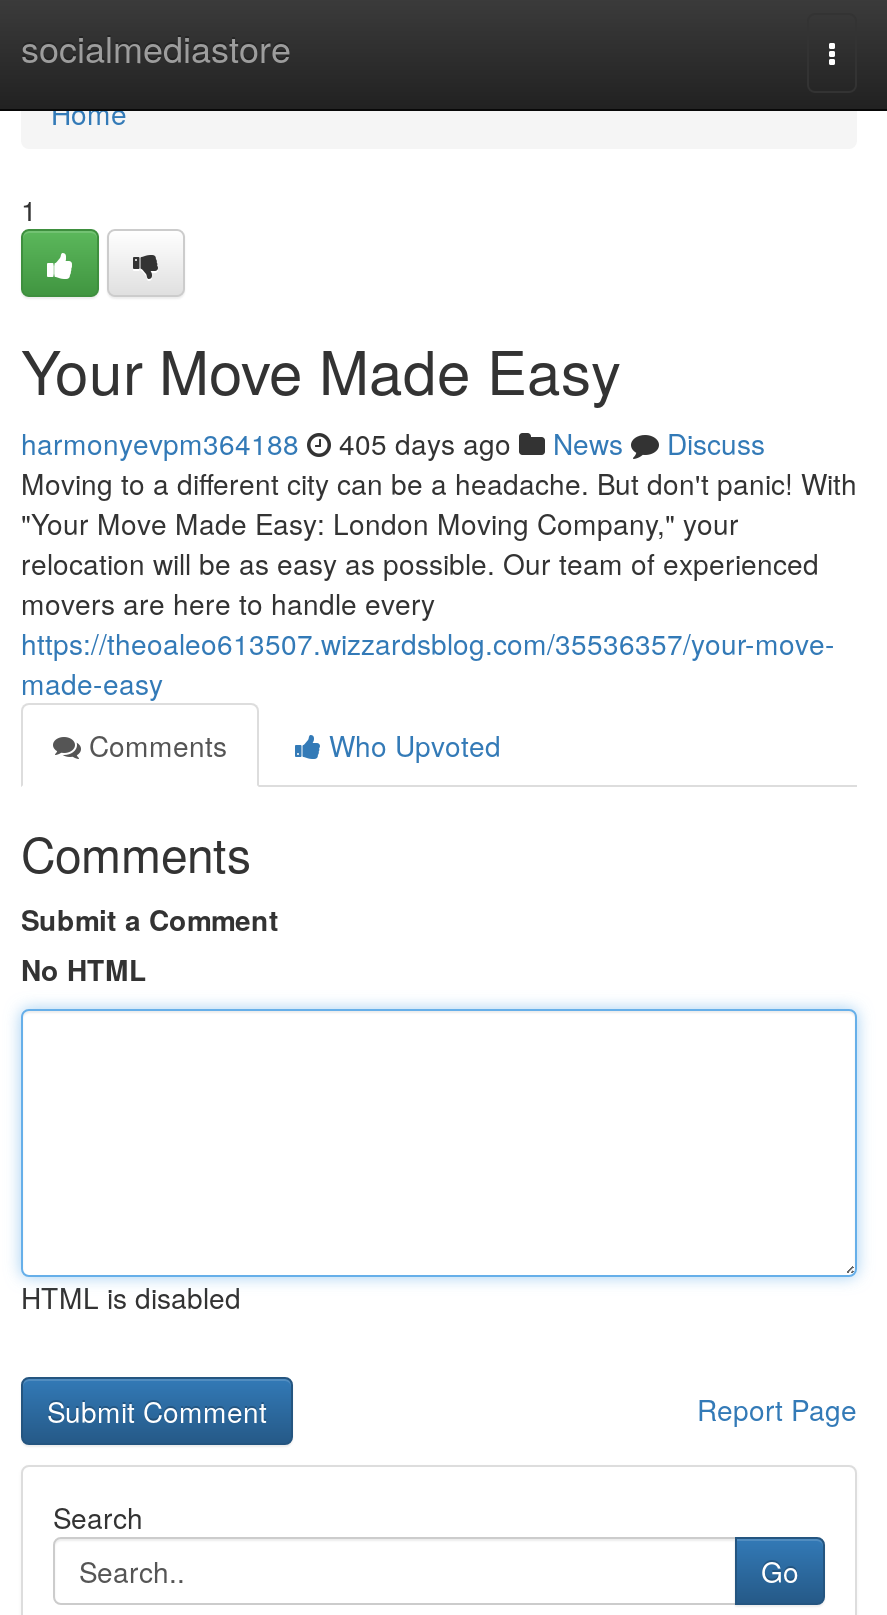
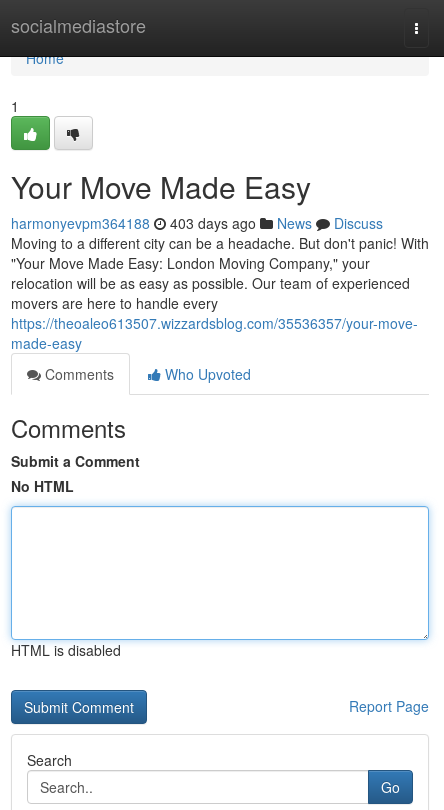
- harmonyevpm364188 405 days ago News Discuss
+ harmonyevpm364188 403 days ago News Discuss
